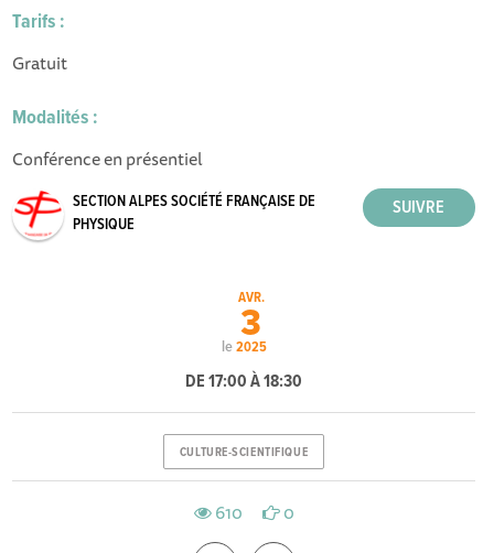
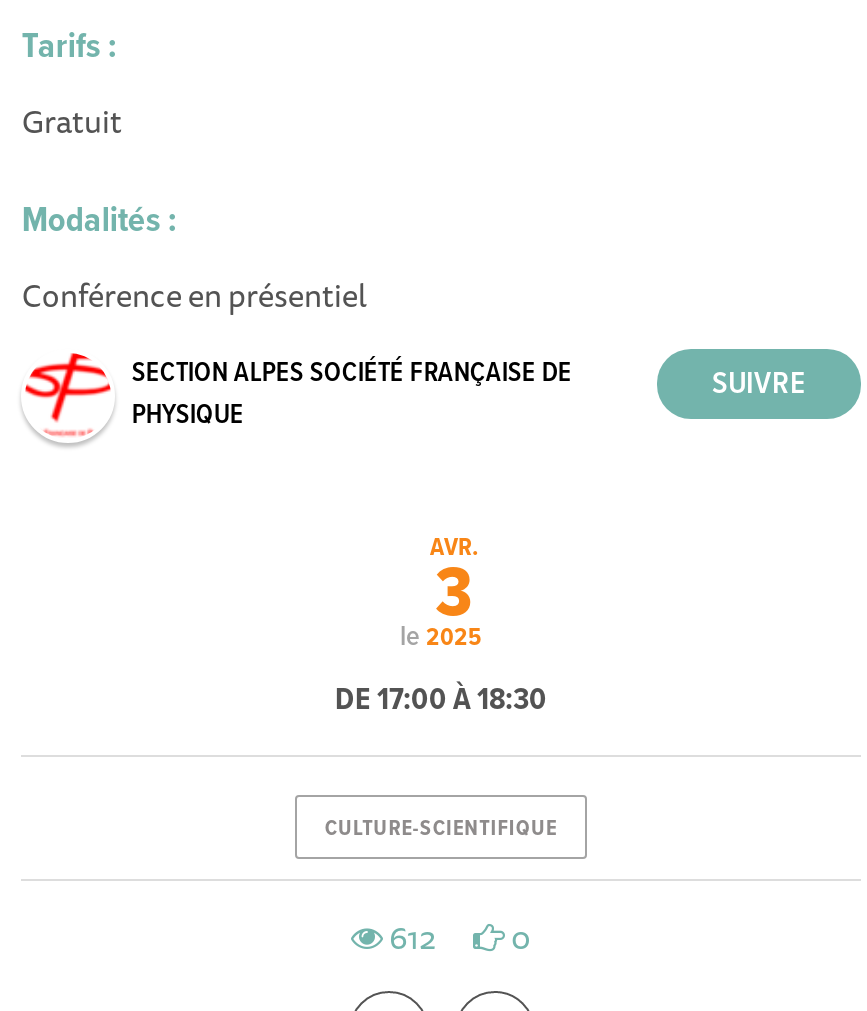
- 610 0
+ 612 0
